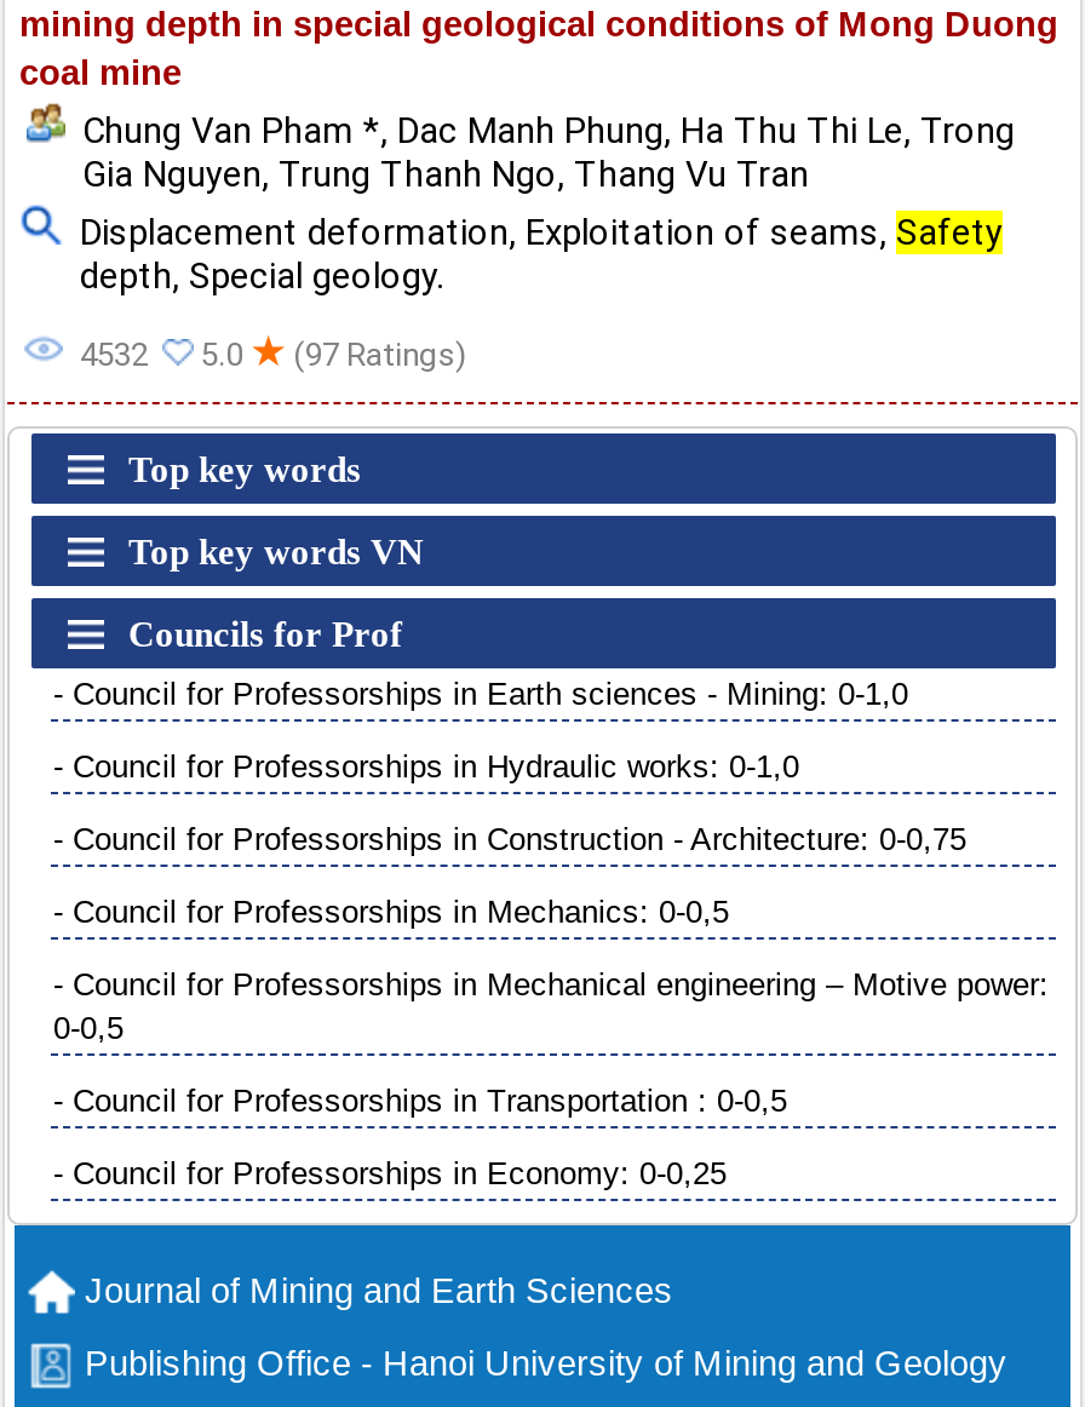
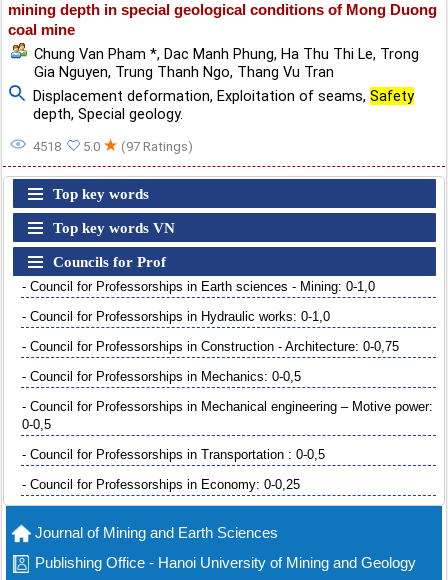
- 4532
+ 4518
